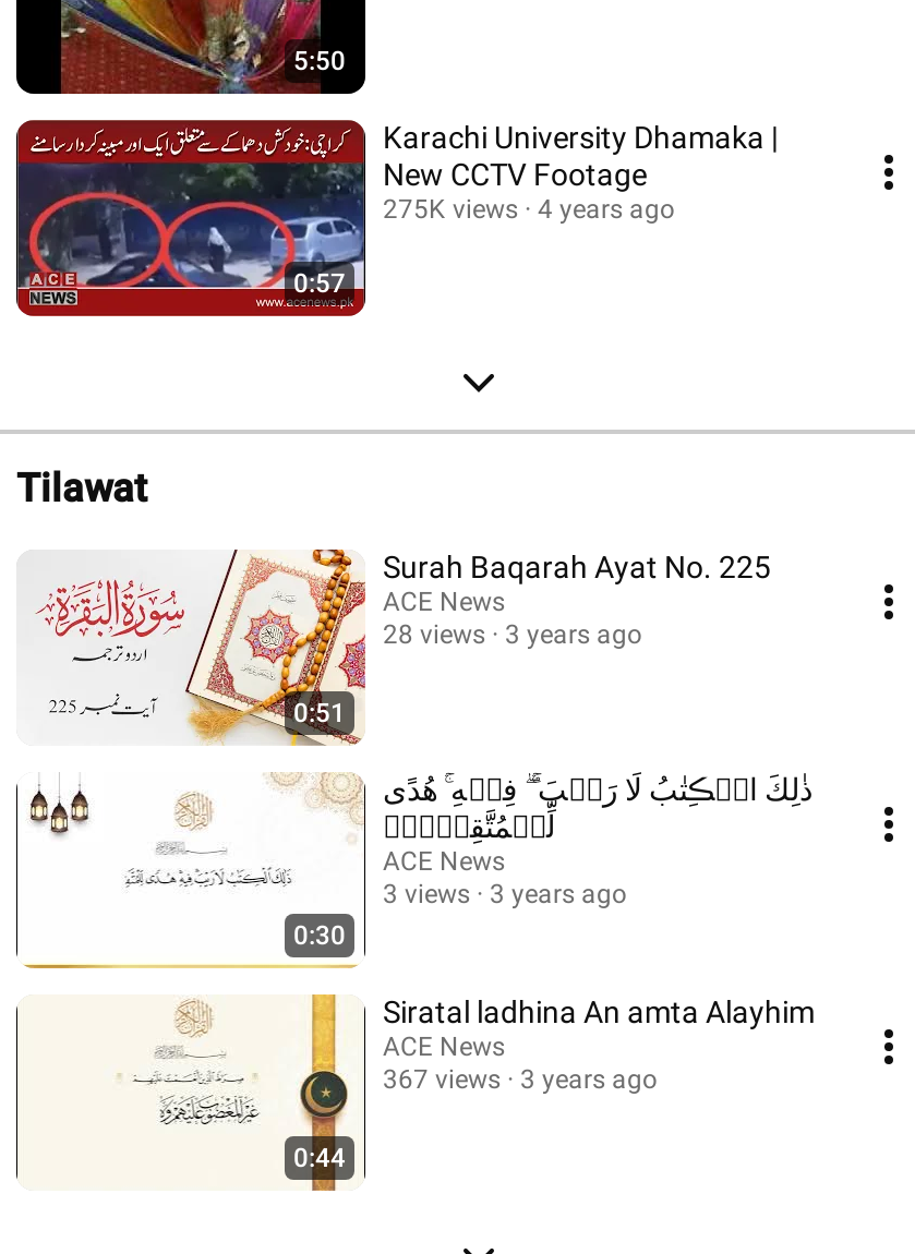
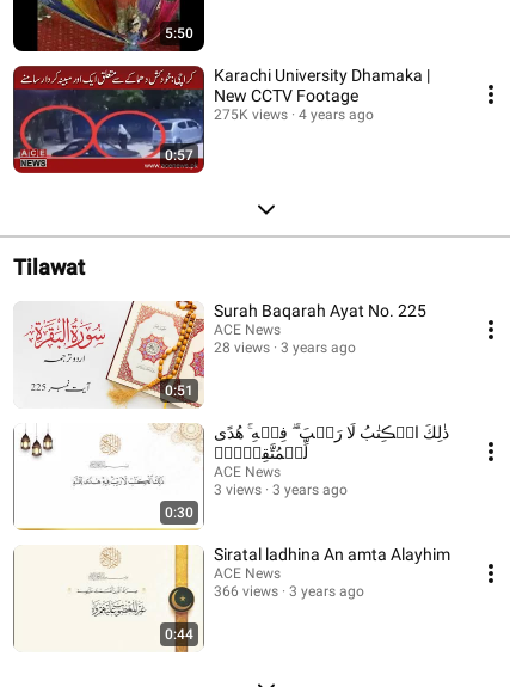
- 367 views 3 years ago
+ 366 views 3 years ago
